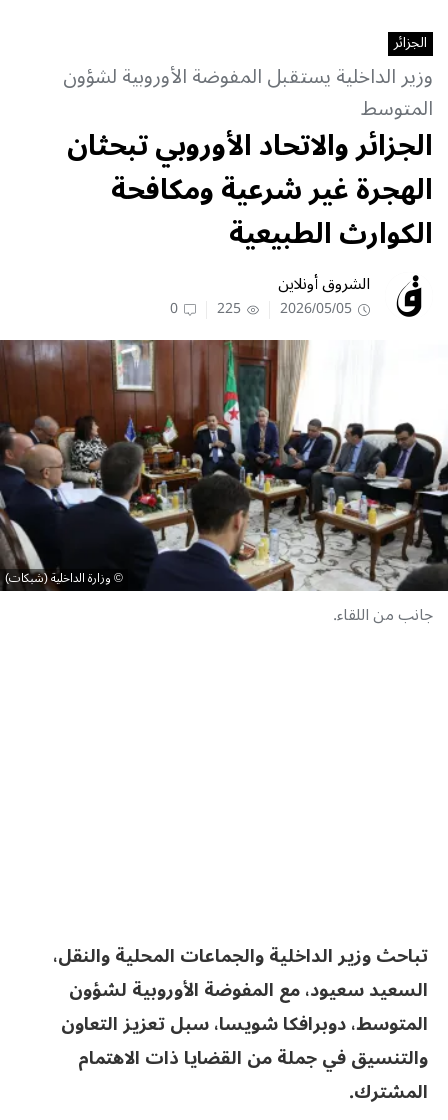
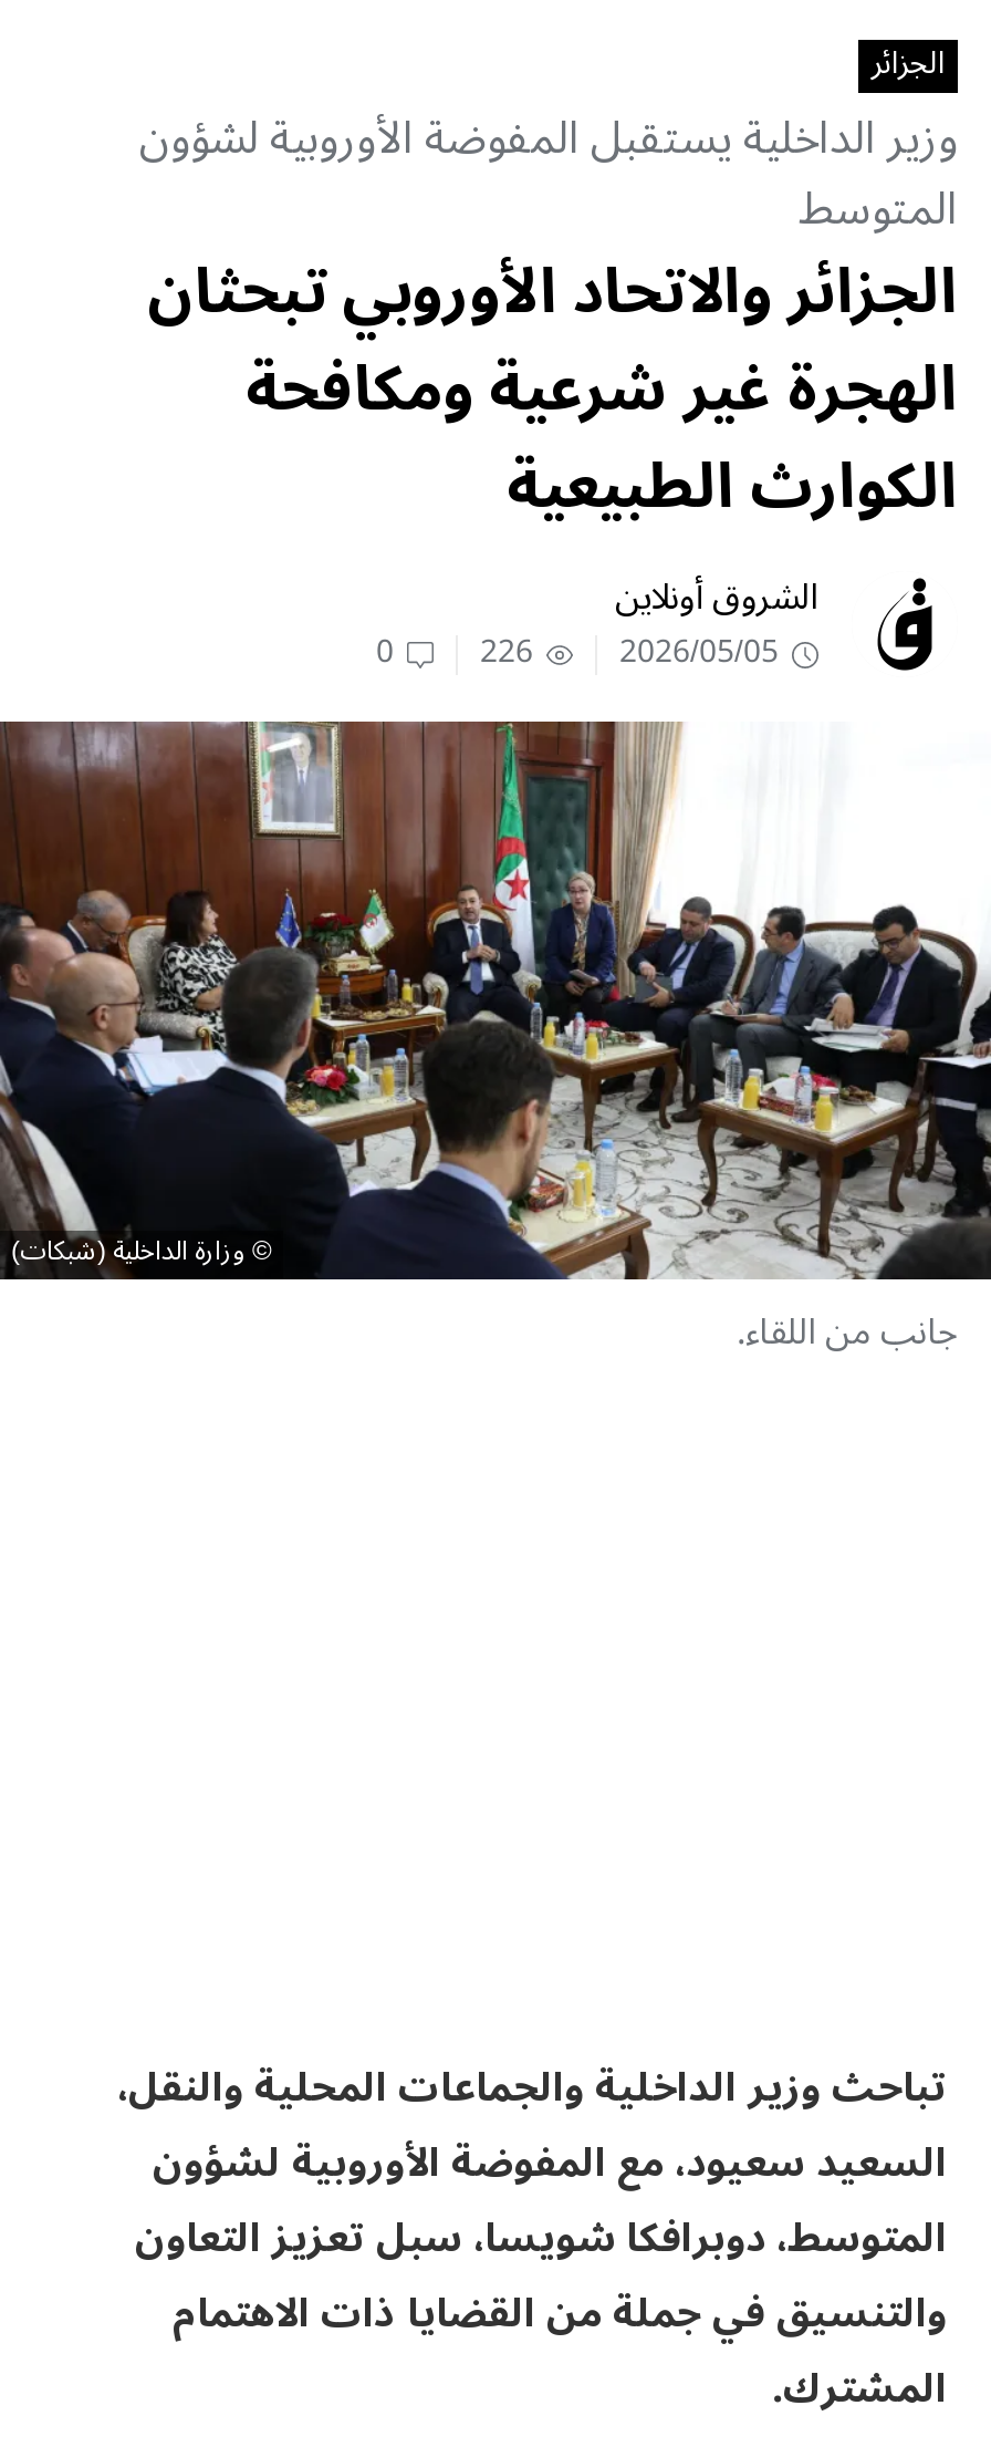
- 0 225 2026/05/05
+ 0 226 2026/05/05
